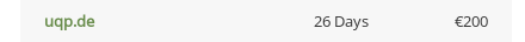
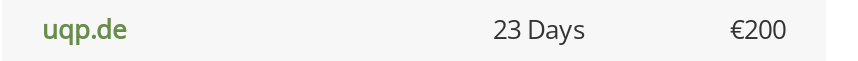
- 26 Days
+ 23 Days
